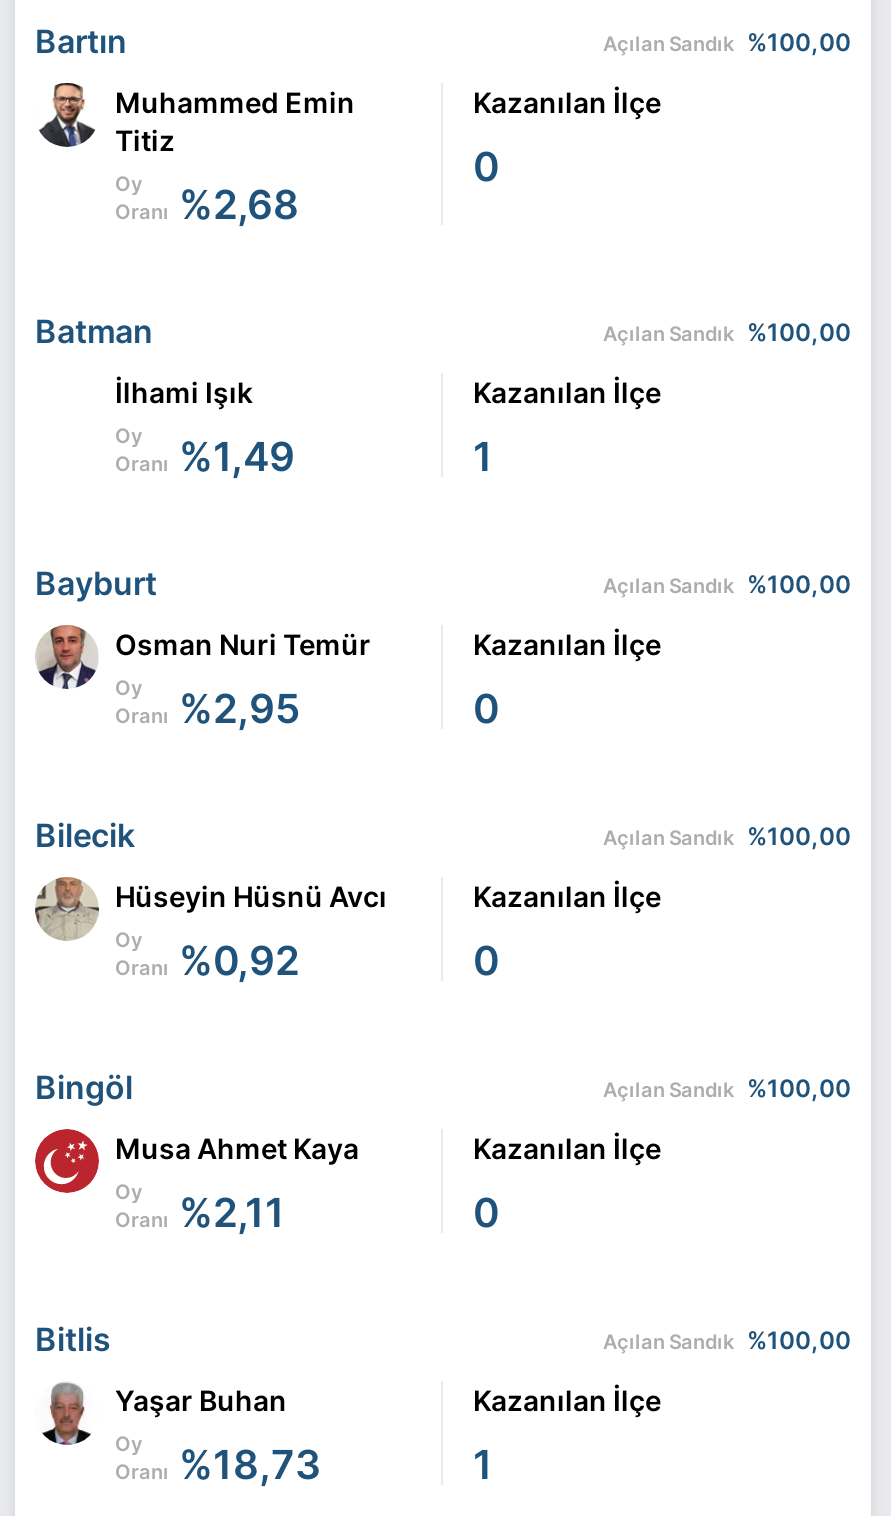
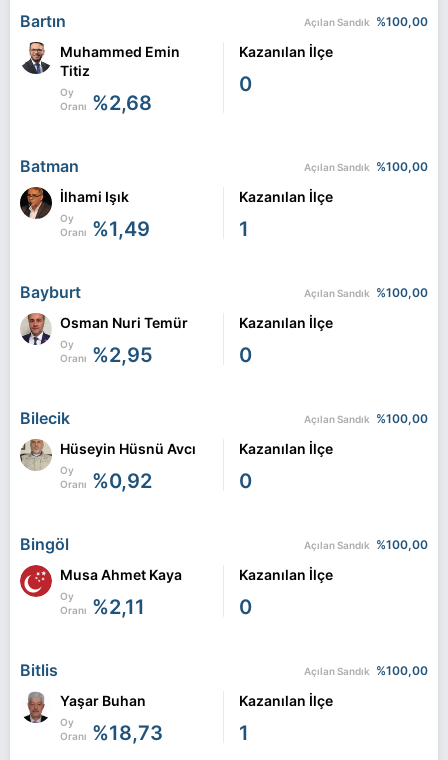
+ [image]
